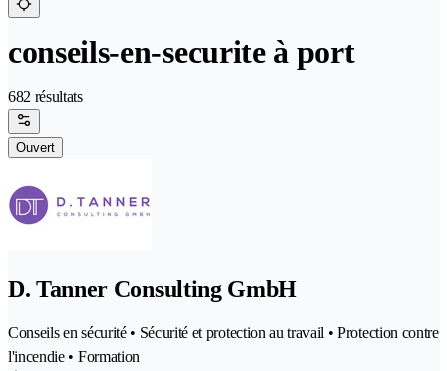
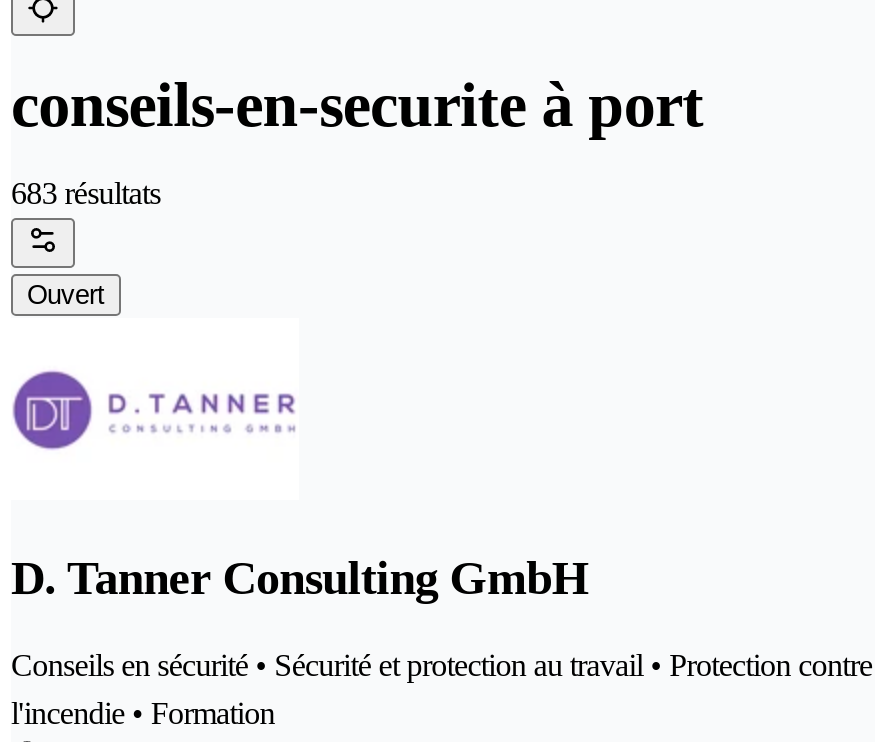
- 682 résultats
+ 683 résultats
